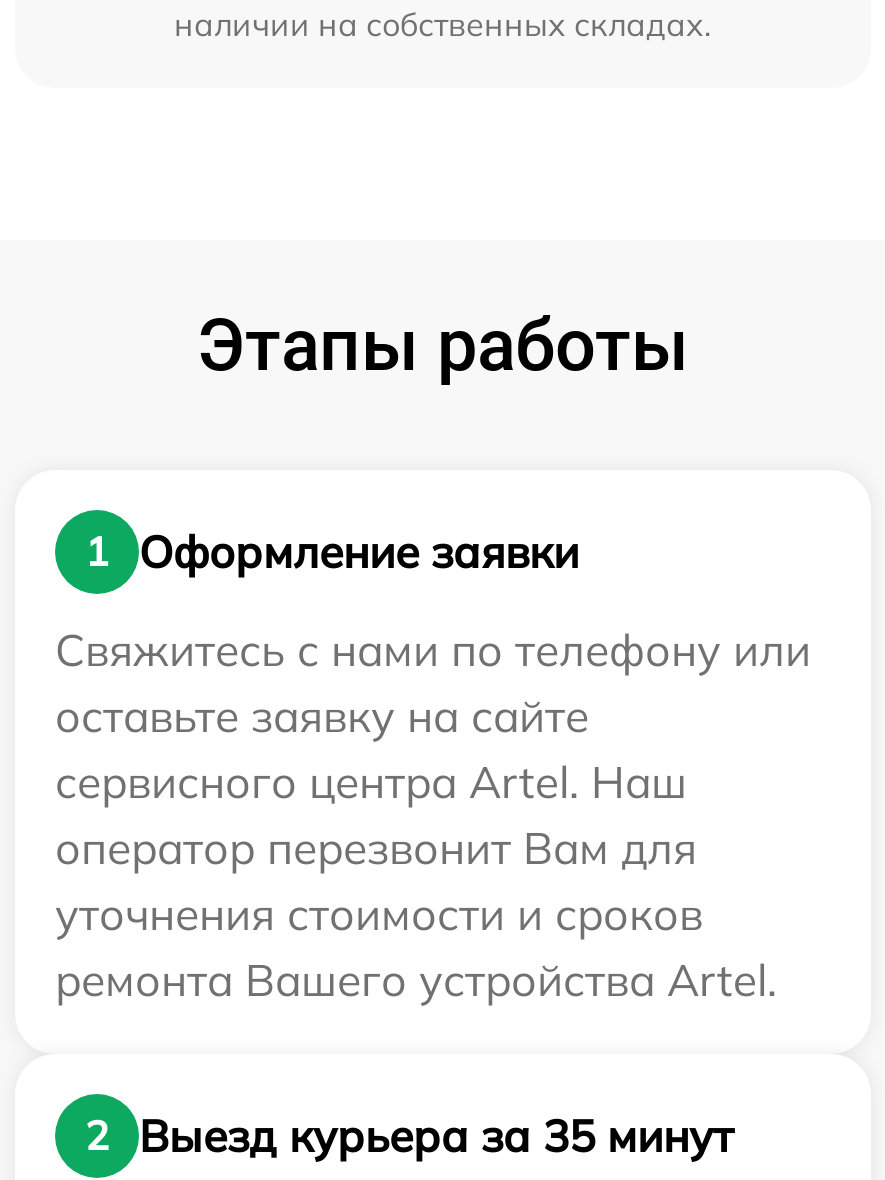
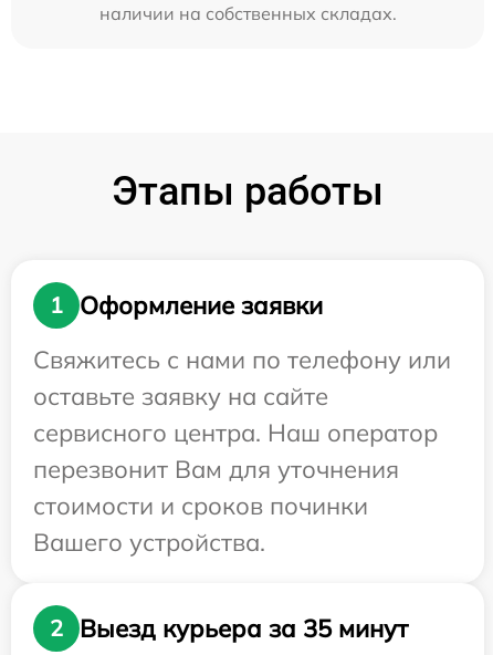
- сервисного центра Artel. Наш
- оператор перезвонит Вам для
- уточнения стоимости и сроков
- ремонта Вашего устройства Artel.
+ сервисного центра. Наш оператор
+ перезвонит Вам для уточнения
+ стоимости и сроков починки
+ Вашего устройства.
